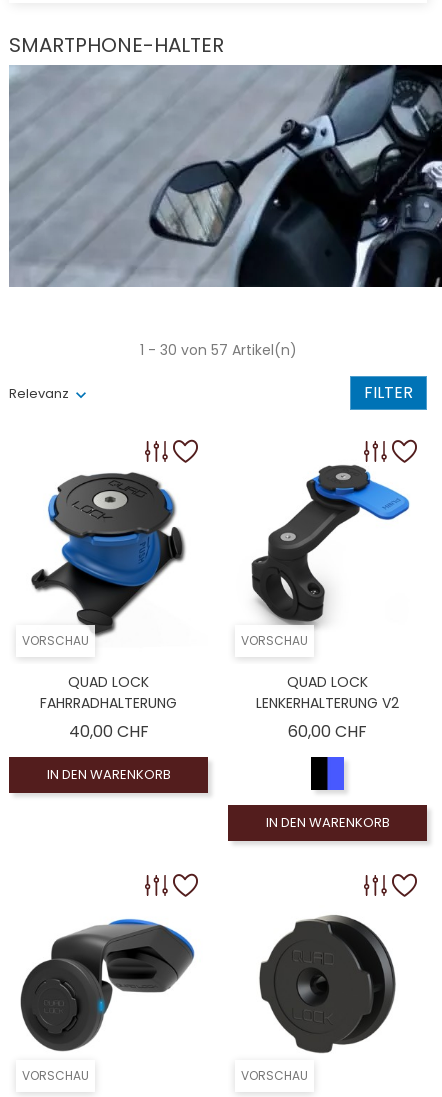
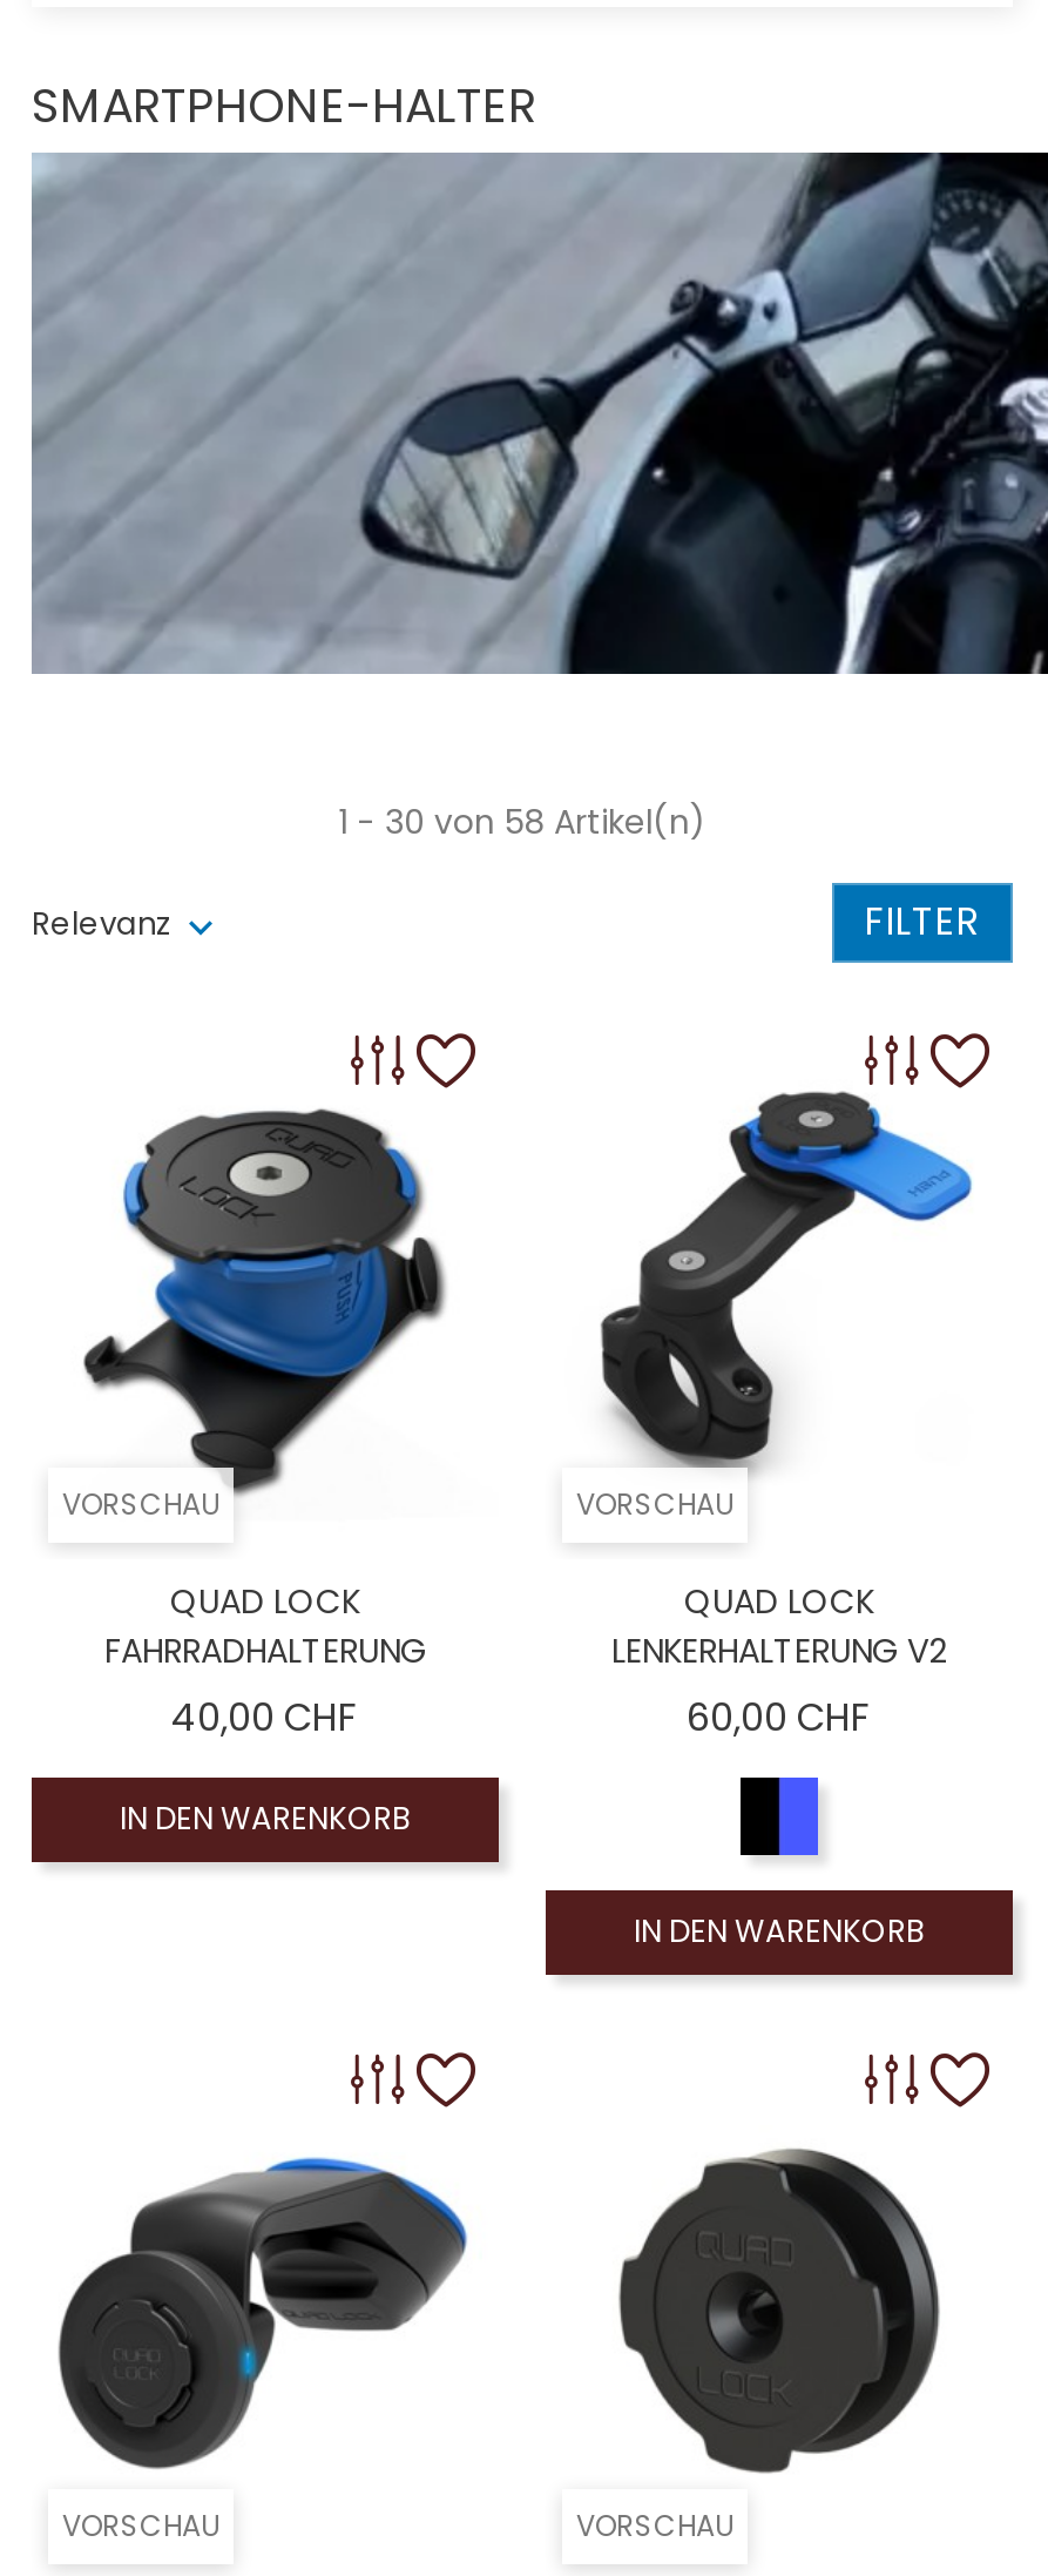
- 1 - 30 von 57 Artikel(n)
+ 1 - 30 von 58 Artikel(n)
